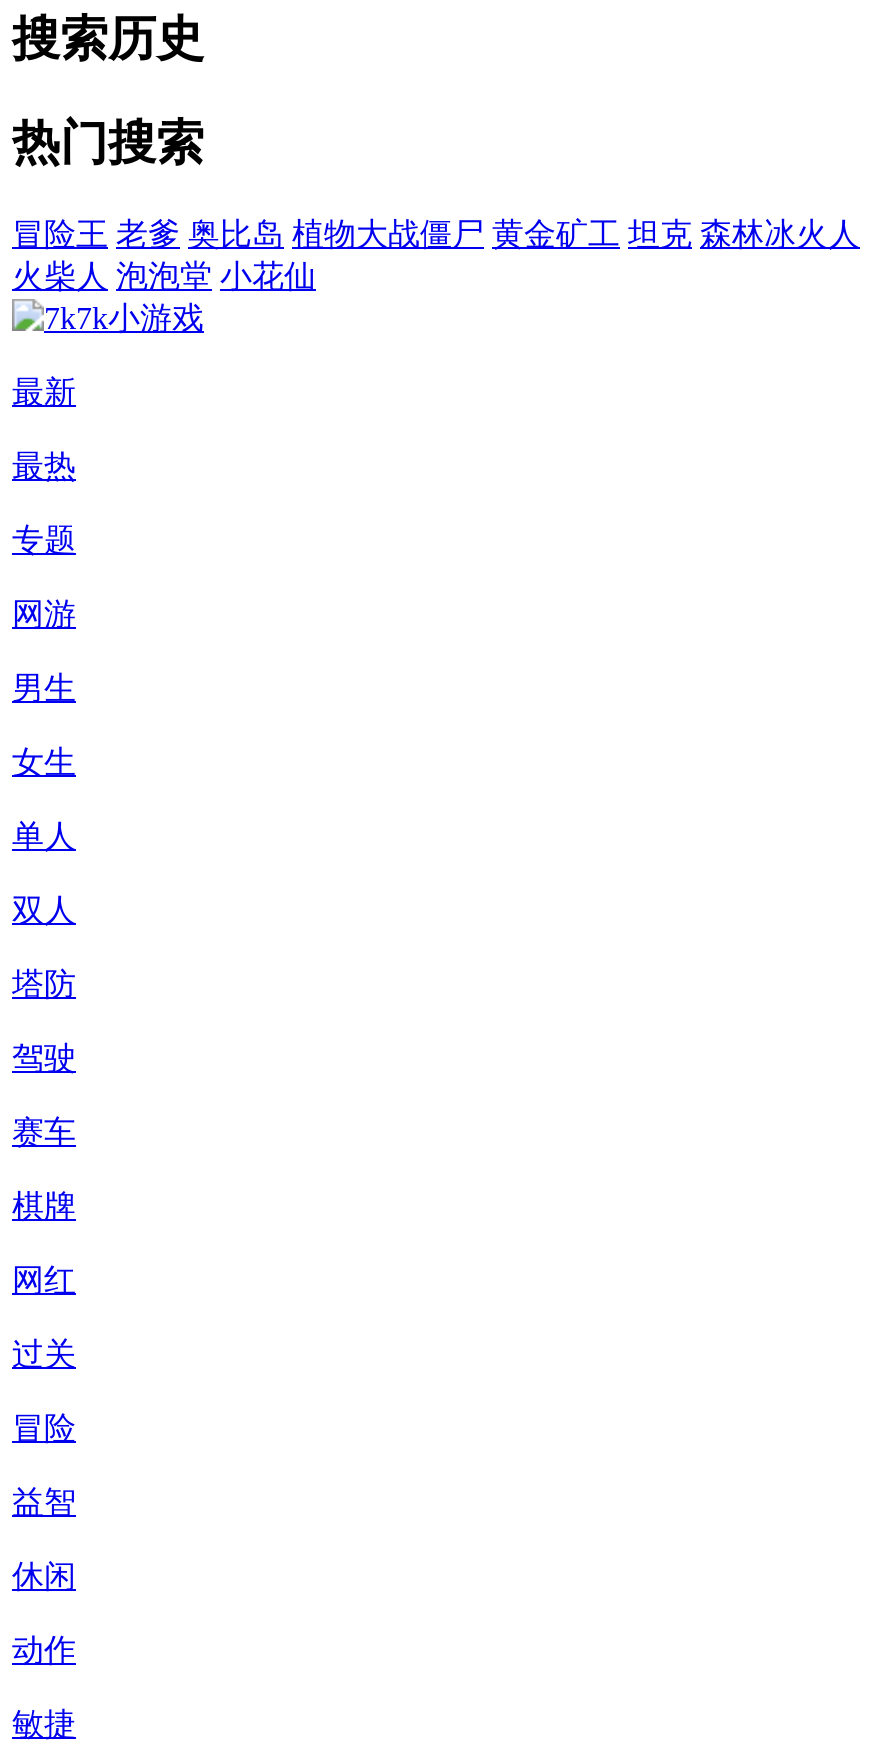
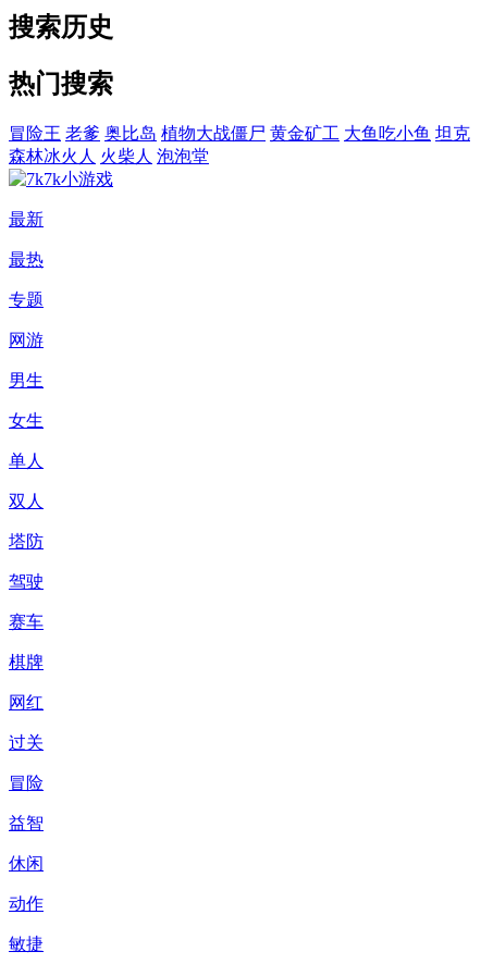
- 冒险王 老爹 奥比岛 植物大战僵尸 黄金矿工 坦克 森林冰火人
- 火柴人 泡泡堂 小花仙
+ 冒险王 老爹 奥比岛 植物大战僵尸 黄金矿工 大鱼吃小鱼 坦克
+ 森林冰火人 火柴人 泡泡堂
